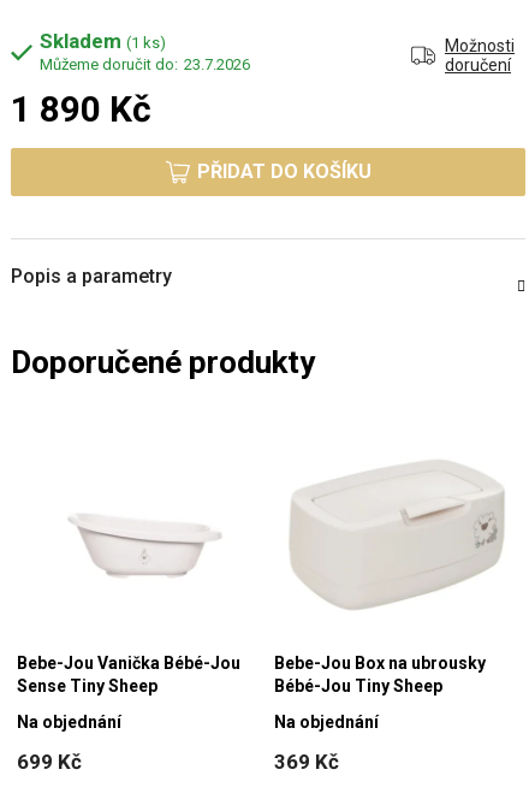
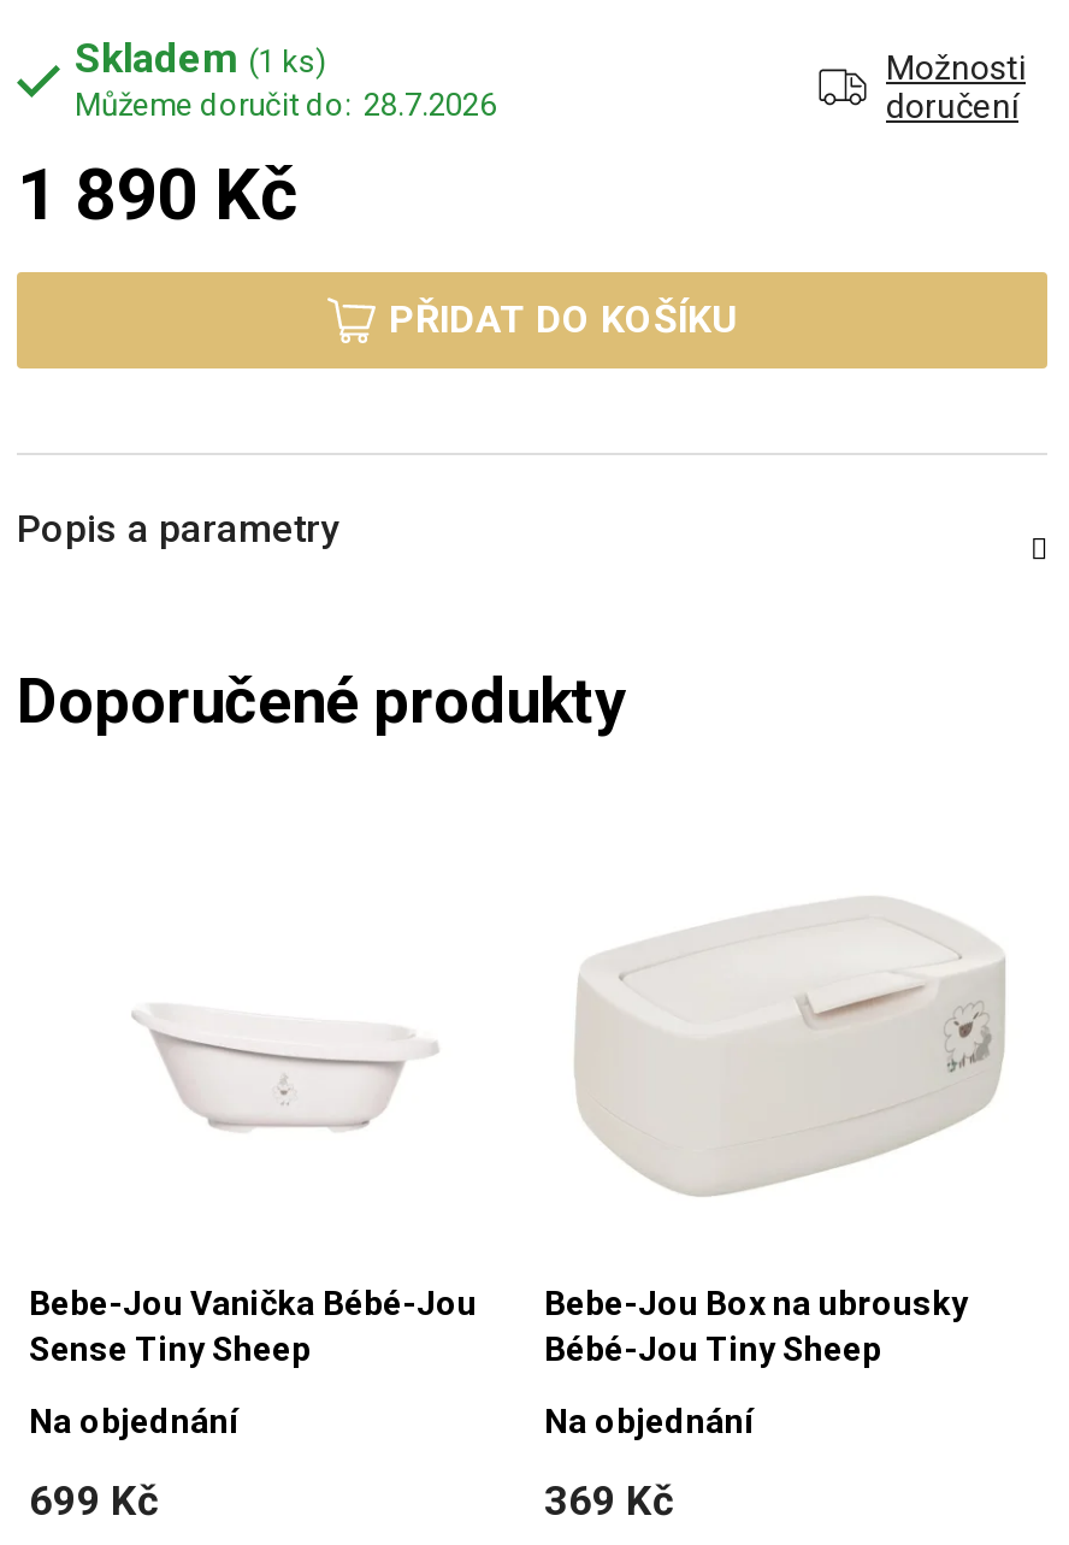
- 23.7.2026
+ 28.7.2026
